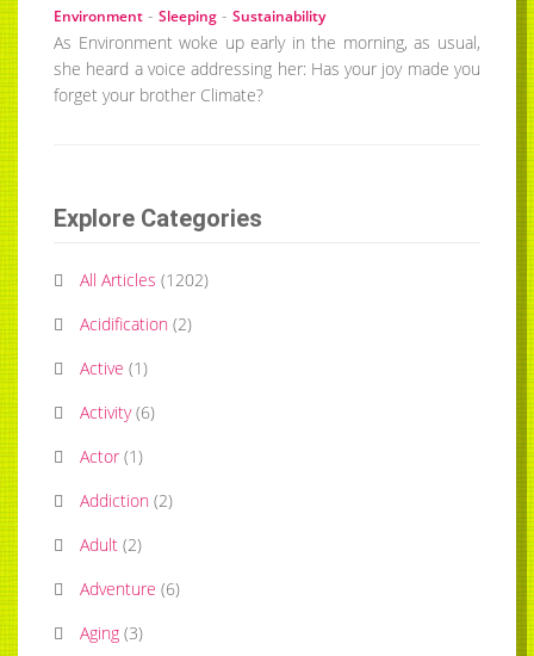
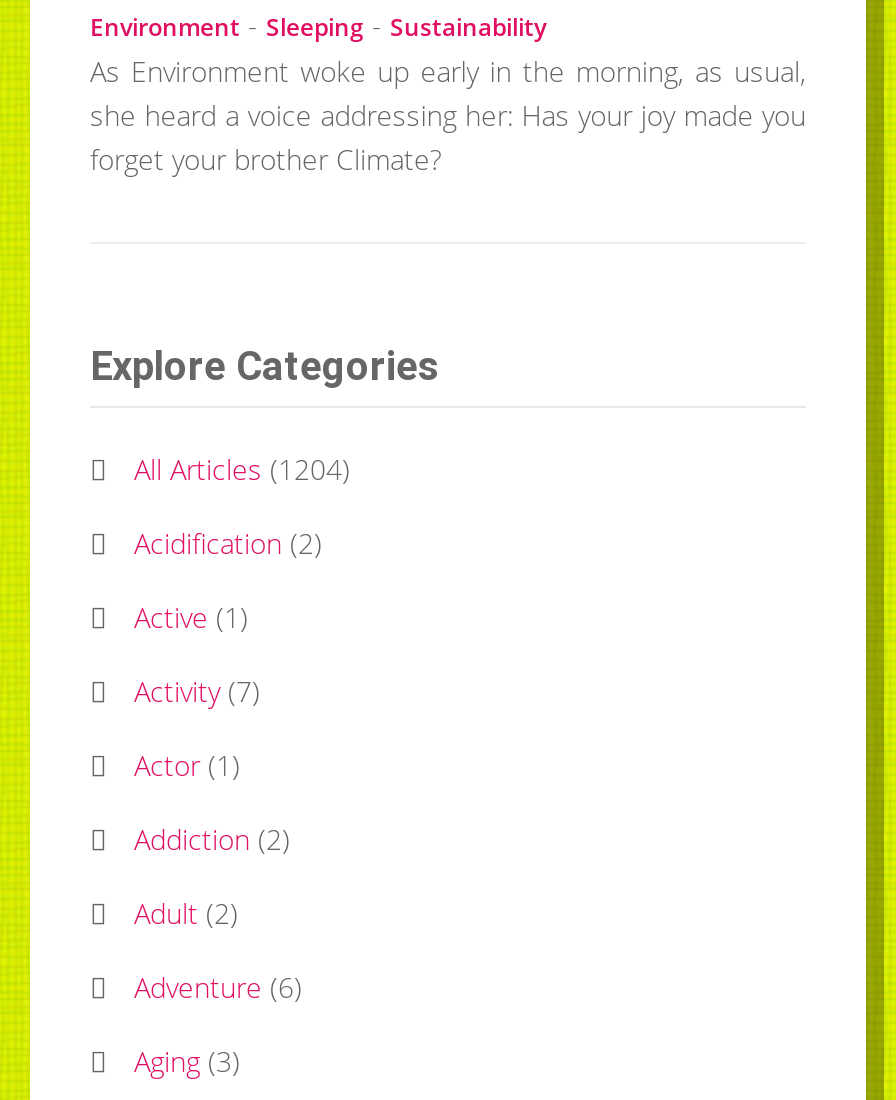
- All Articles (1202)
+ All Articles (1204)

- Activity (6)
+ Activity (7)
